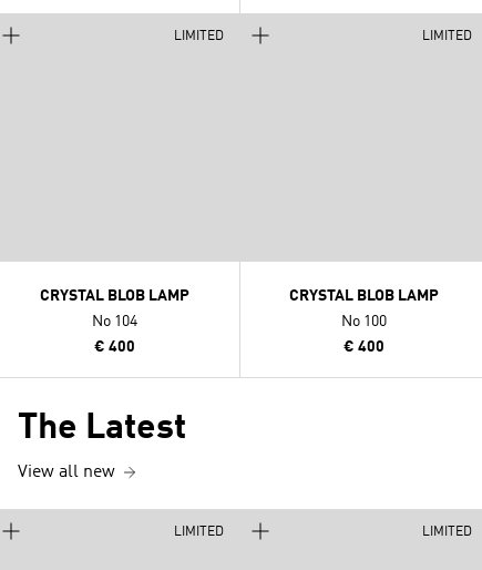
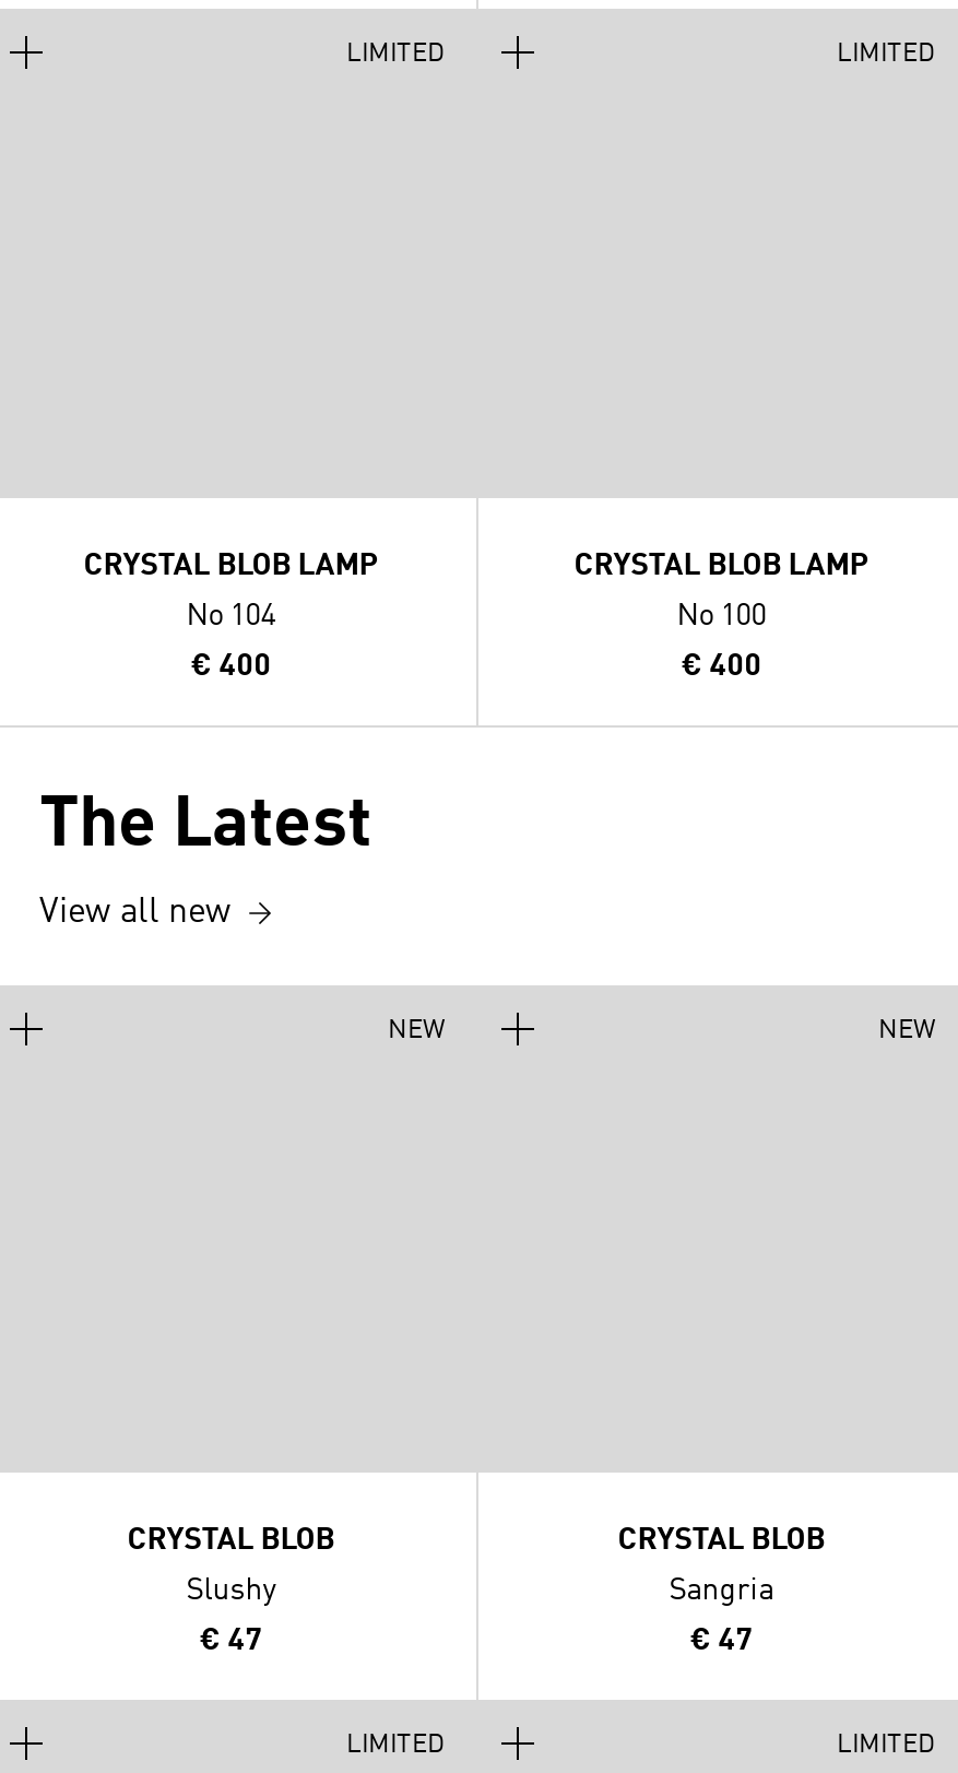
+ CRYSTAL BLOB
+ Slushy
+ € 47

+ NEW

+ CRYSTAL BLOB
+ Sangria
+ € 47

+ NEW
